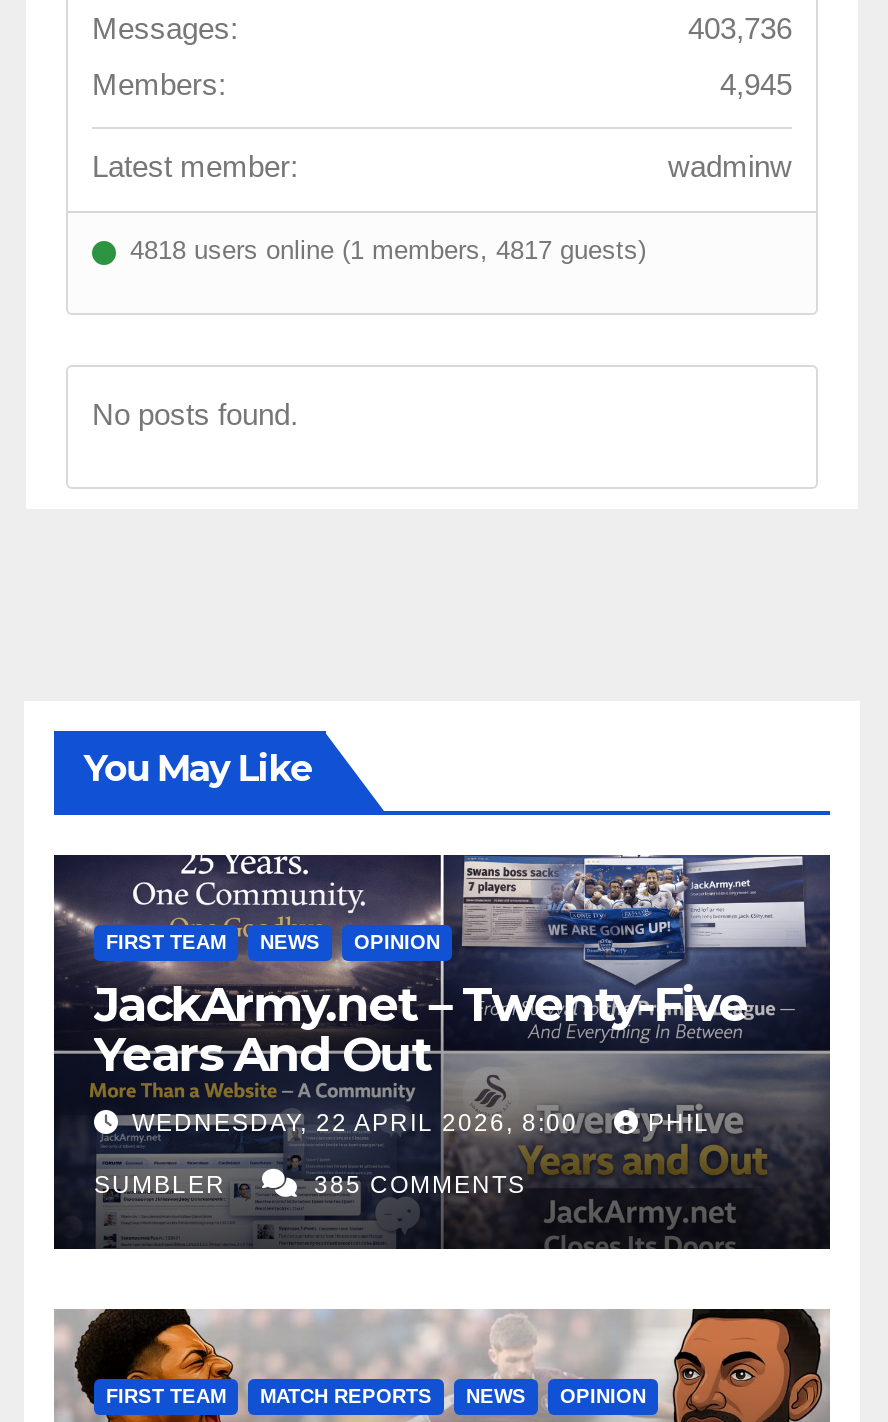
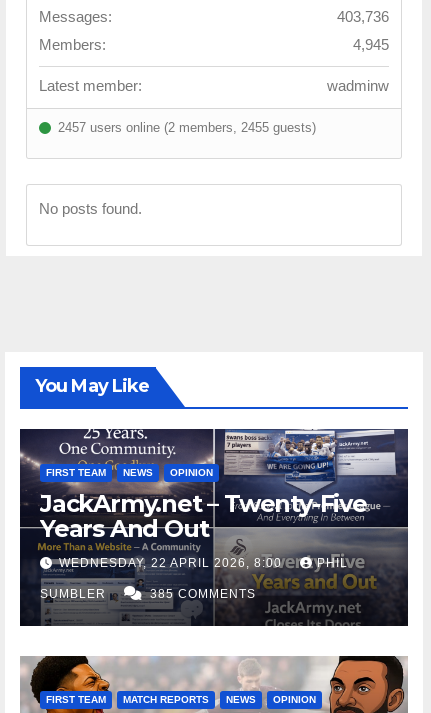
- 4818 users online (1 members, 4817 guests)
+ 2457 users online (2 members, 2455 guests)
